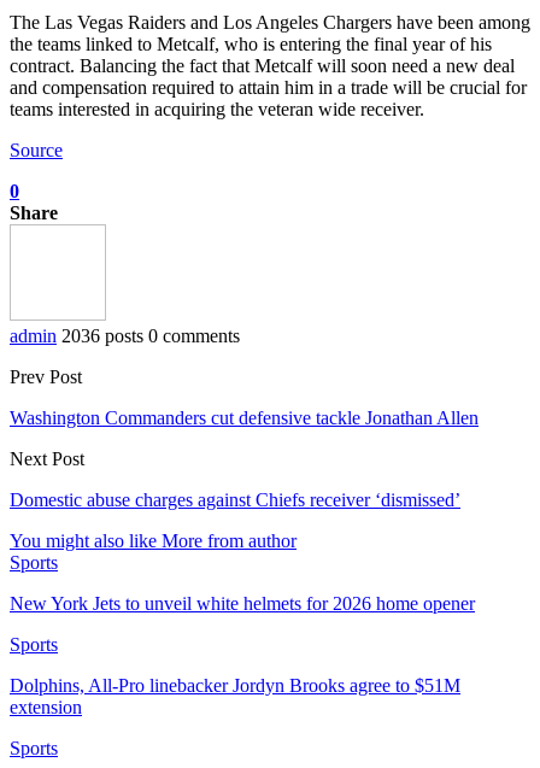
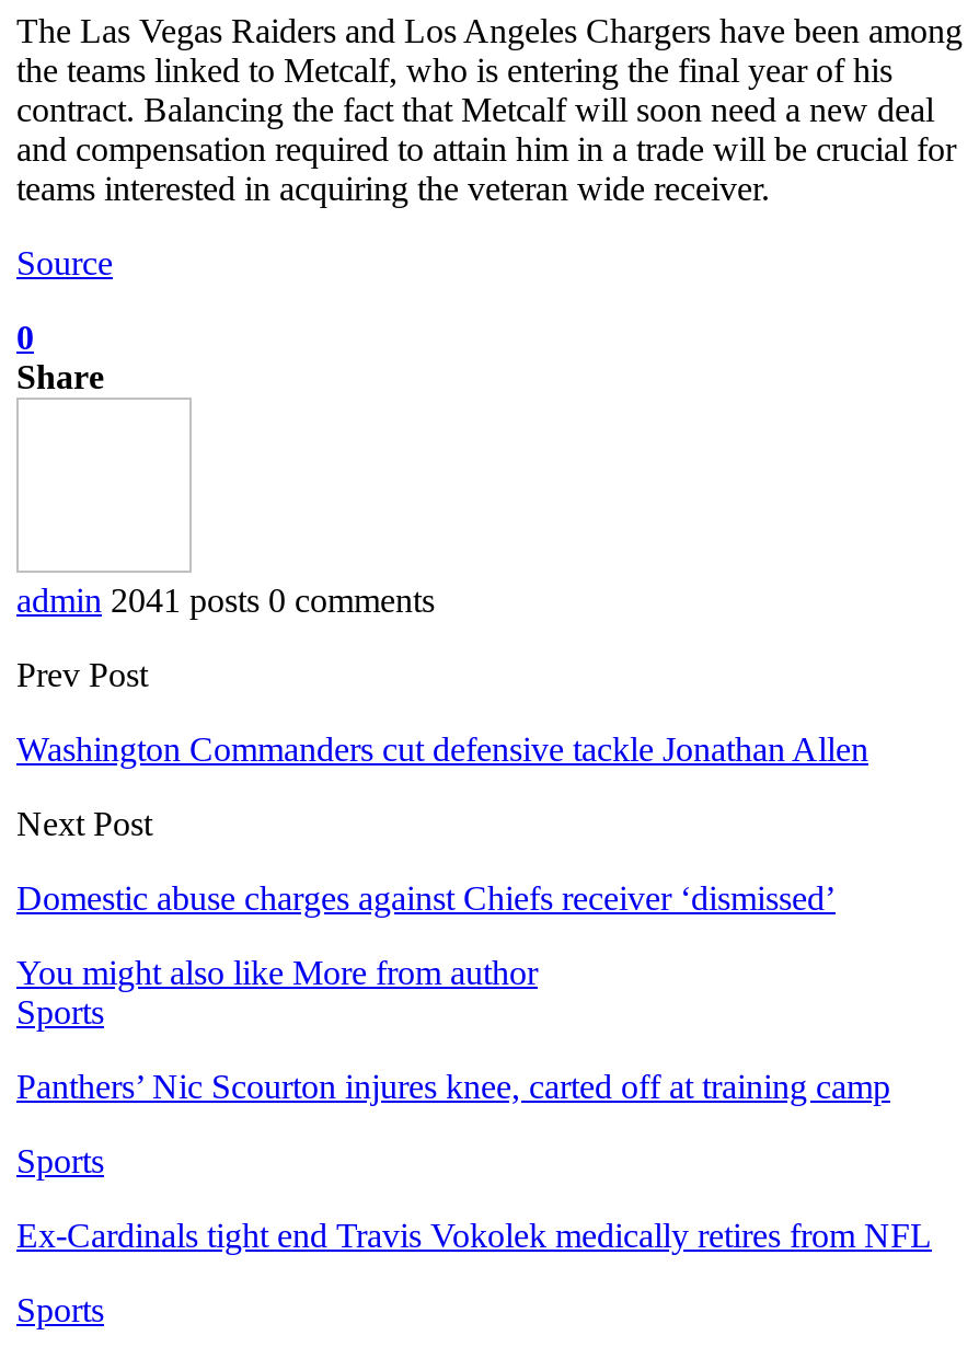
- admin 2036 posts 0 comments
+ admin 2041 posts 0 comments

- New York Jets to unveil white helmets for 2026 home opener
+ Panthers’ Nic Scourton injures knee, carted off at training camp

- Dolphins, All-Pro linebacker Jordyn Brooks agree to $51M
- extension
+ Ex-Cardinals tight end Travis Vokolek medically retires from NFL
